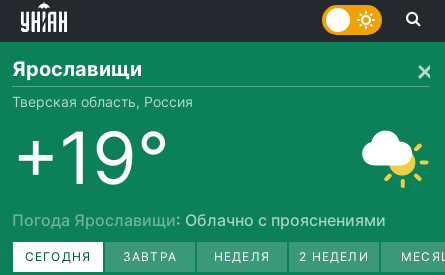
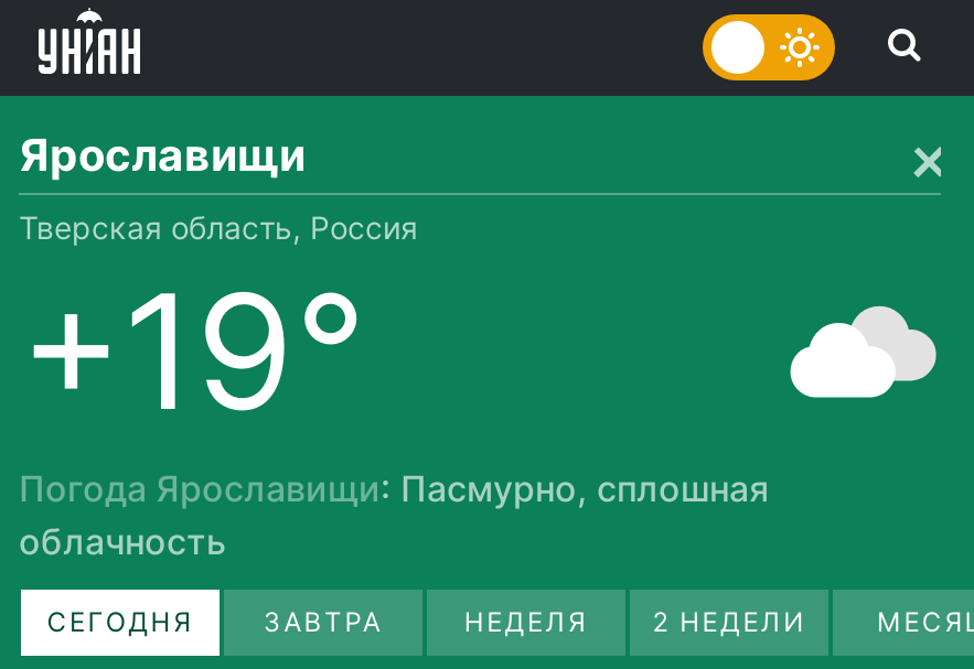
- [image]
- Погода Ярославищи: Облачно с прояснениями
+ [image]
+ Погода Ярославищи: Пасмурно, сплошная
+ облачность
